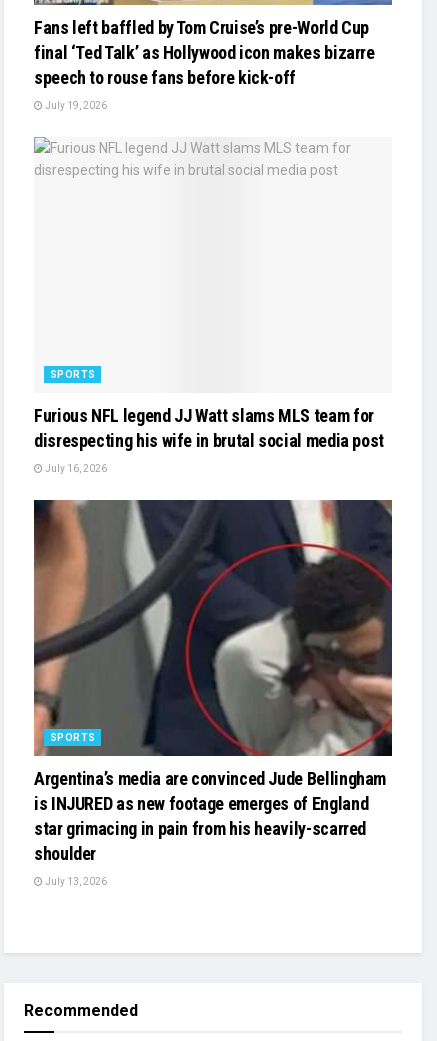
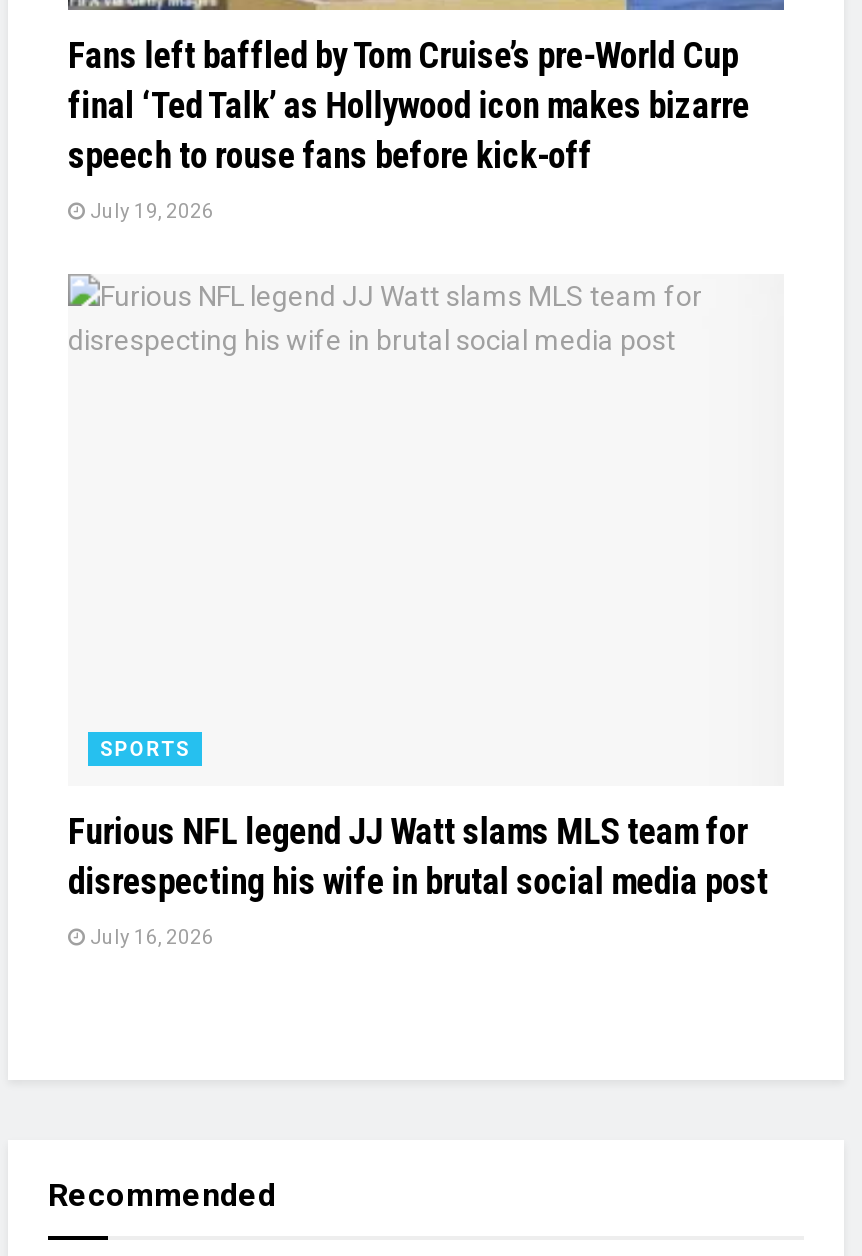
- [image]
- SPORTS
- Argentina’s media are convinced Jude Bellingham
- is INJURED as new footage emerges of England
- star grimacing in pain from his heavily-scarred
- shoulder
- July 13, 2026
